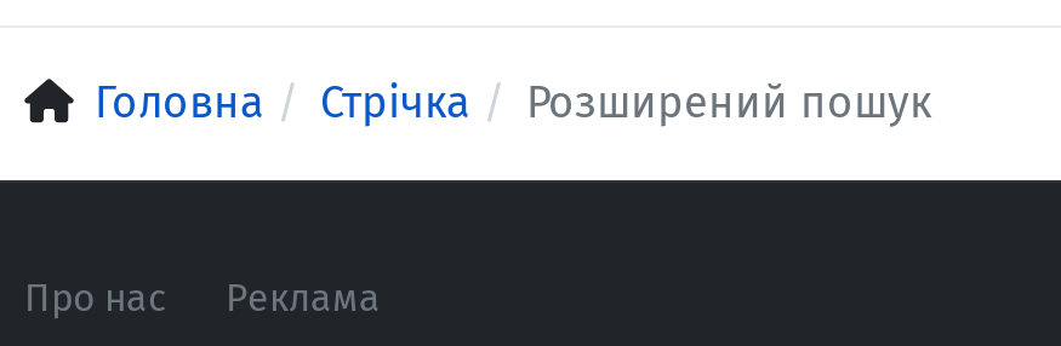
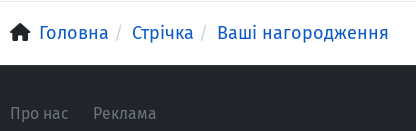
- Розширений пошук
+ Ваші нагородження
